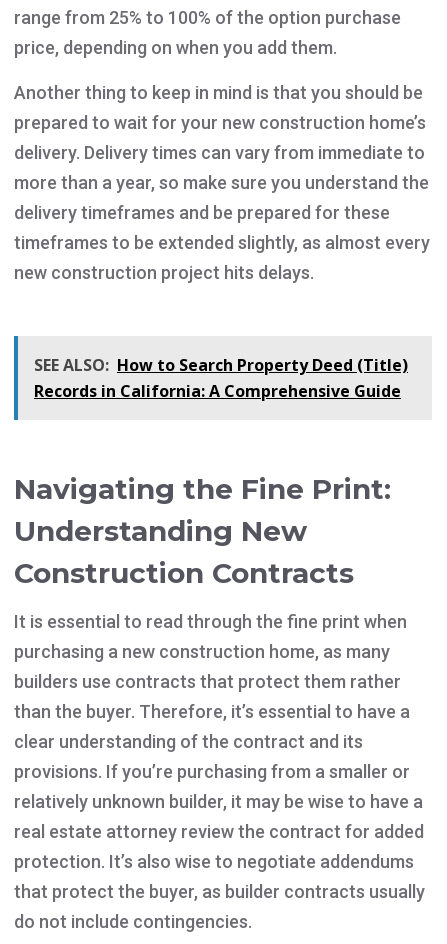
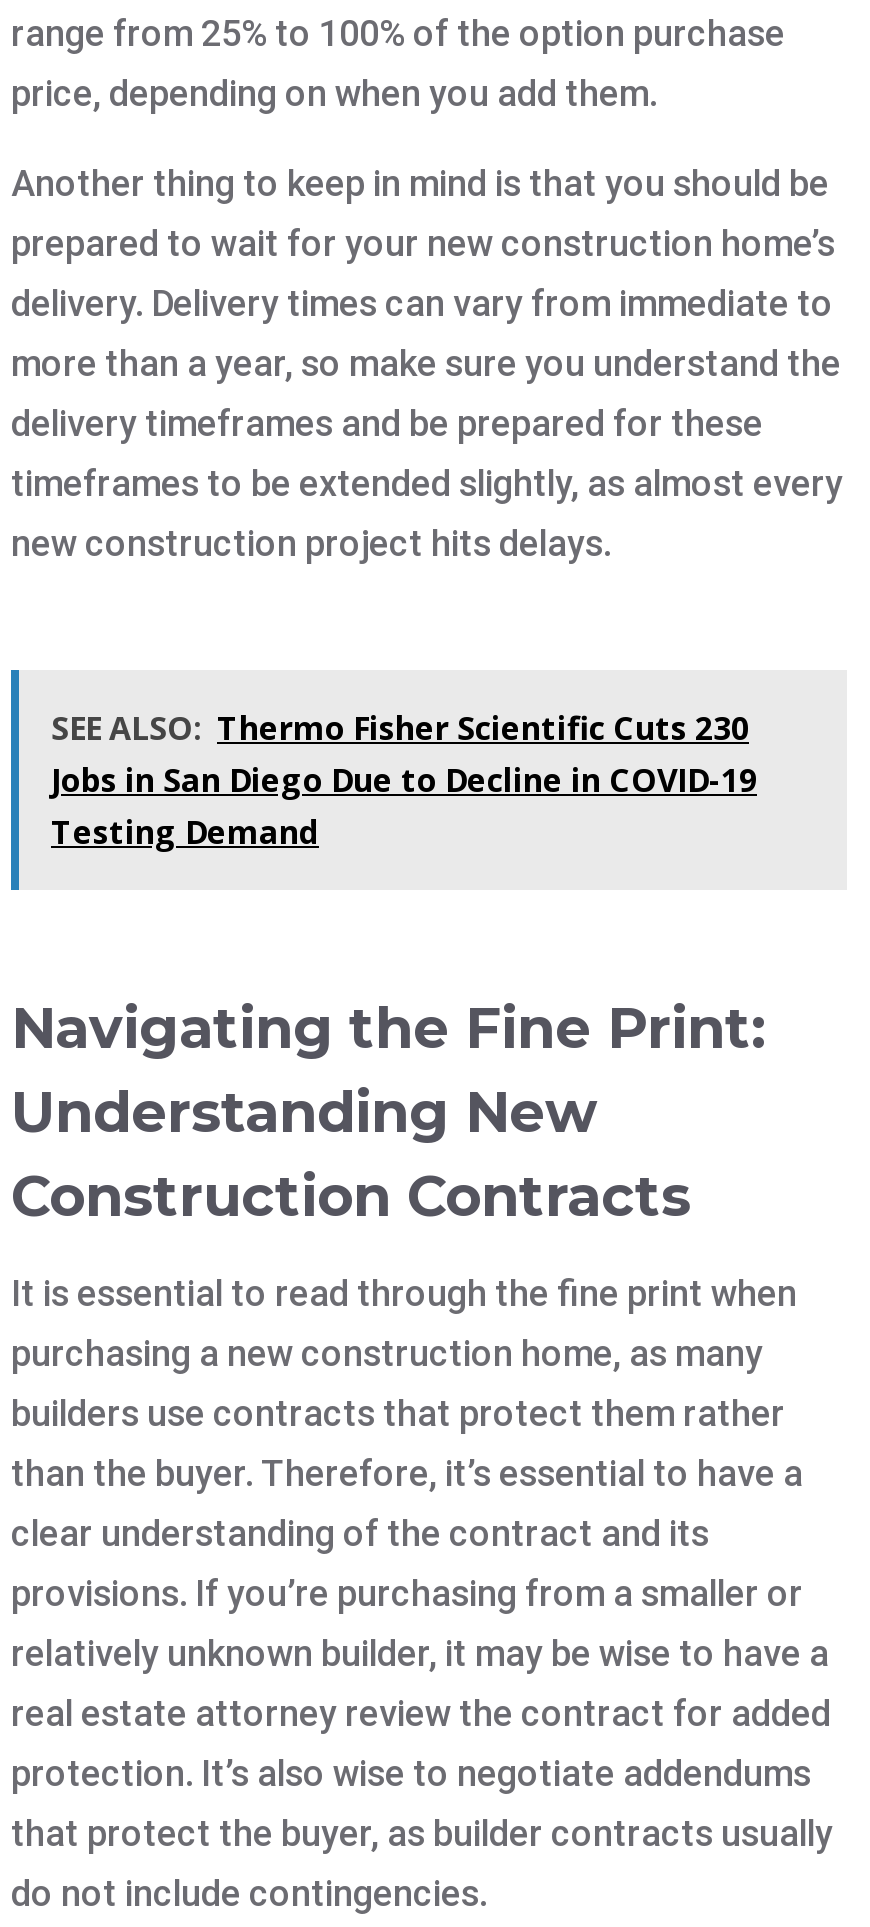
- SEE ALSO: How to Search Property Deed (Title)
- Records in California: A Comprehensive Guide
+ SEE ALSO: Thermo Fisher Scientific Cuts 230
+ Jobs in San Diego Due to Decline in COVID-19
+ Testing Demand
